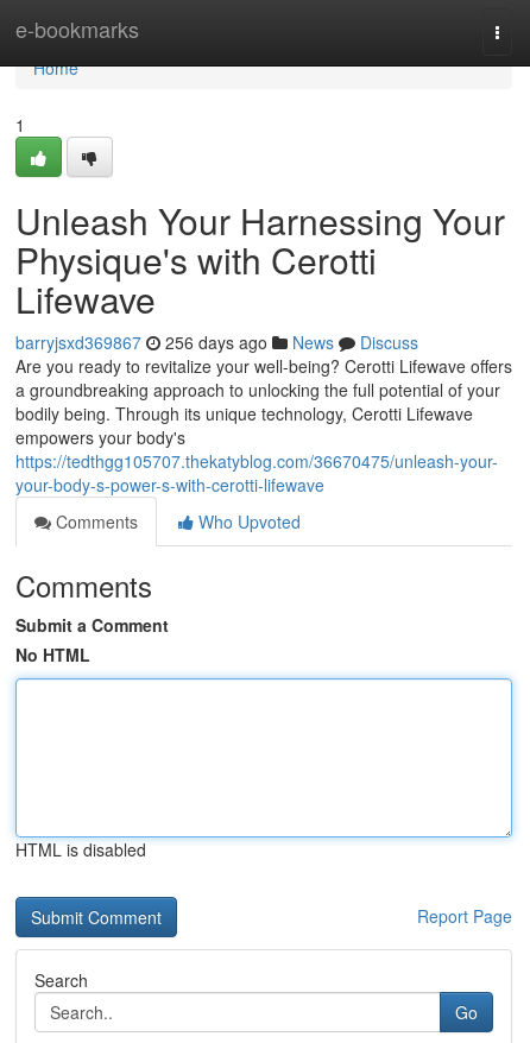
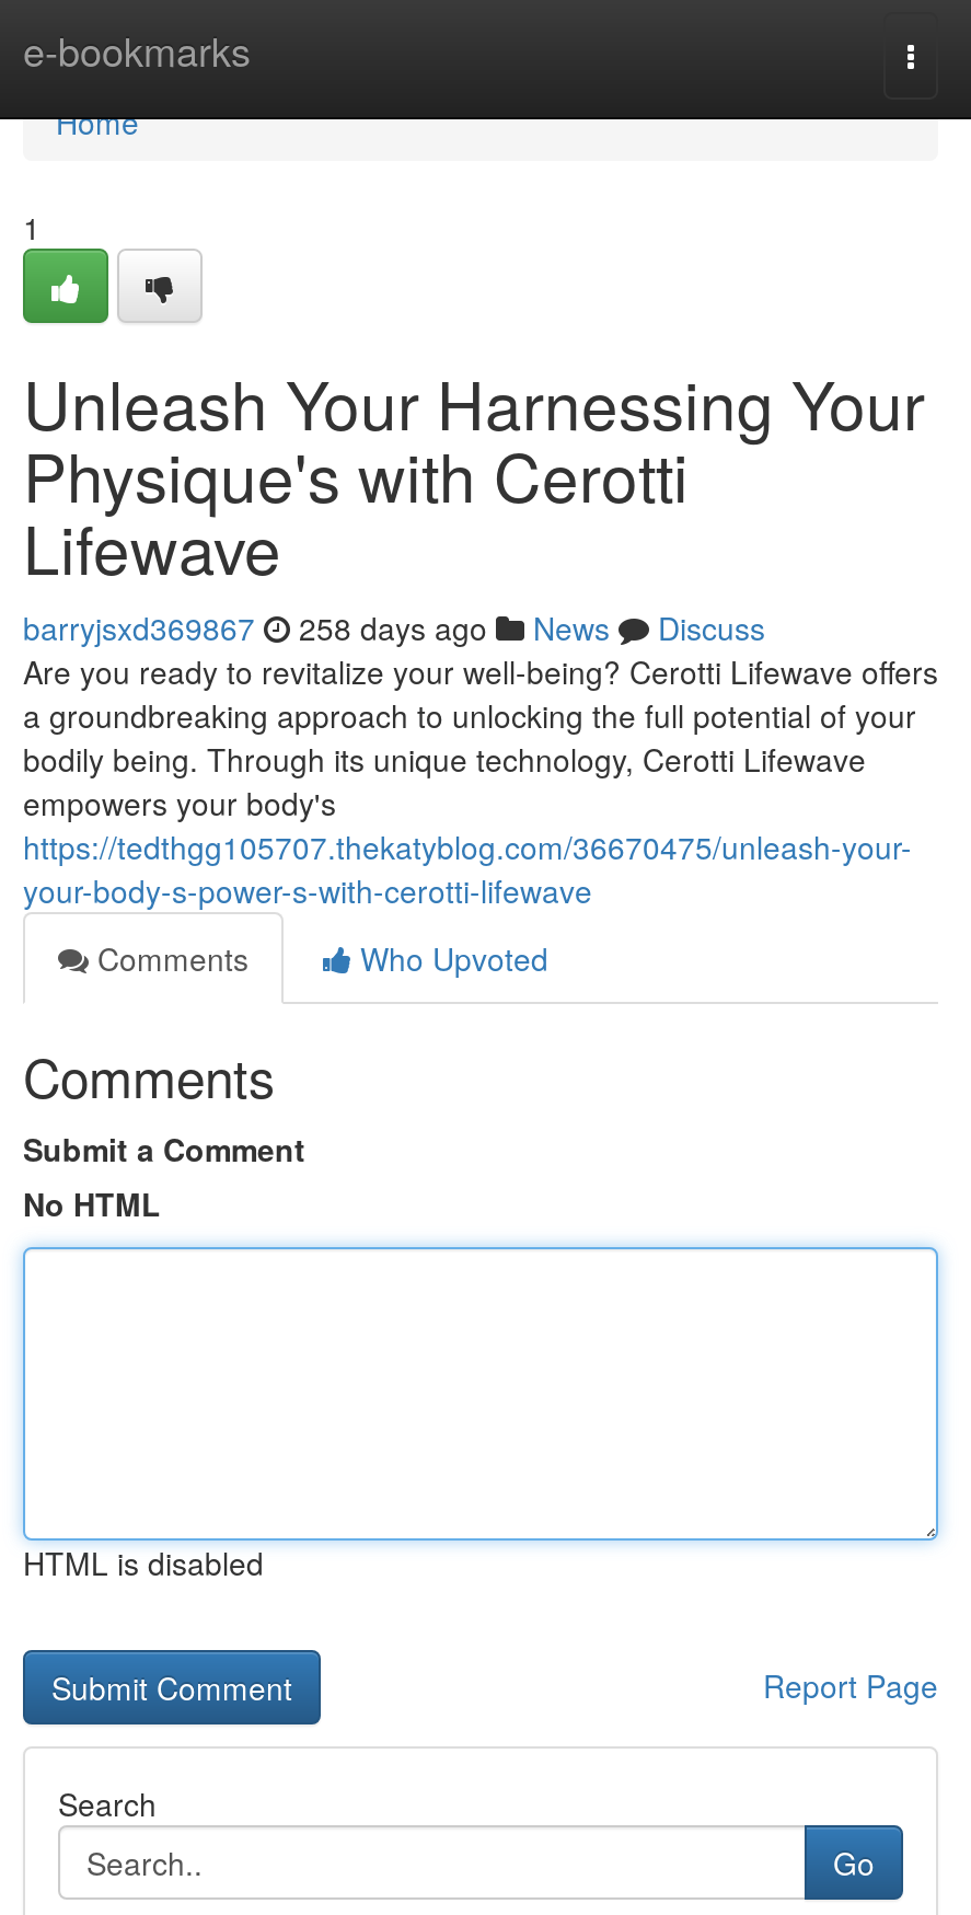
- barryjsxd369867 256 days ago News Discuss
+ barryjsxd369867 258 days ago News Discuss
